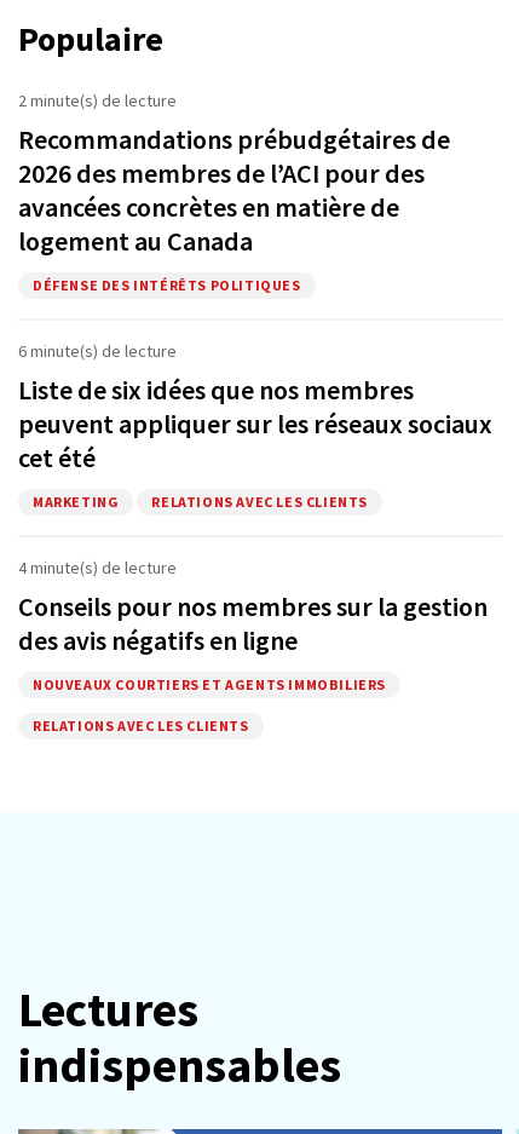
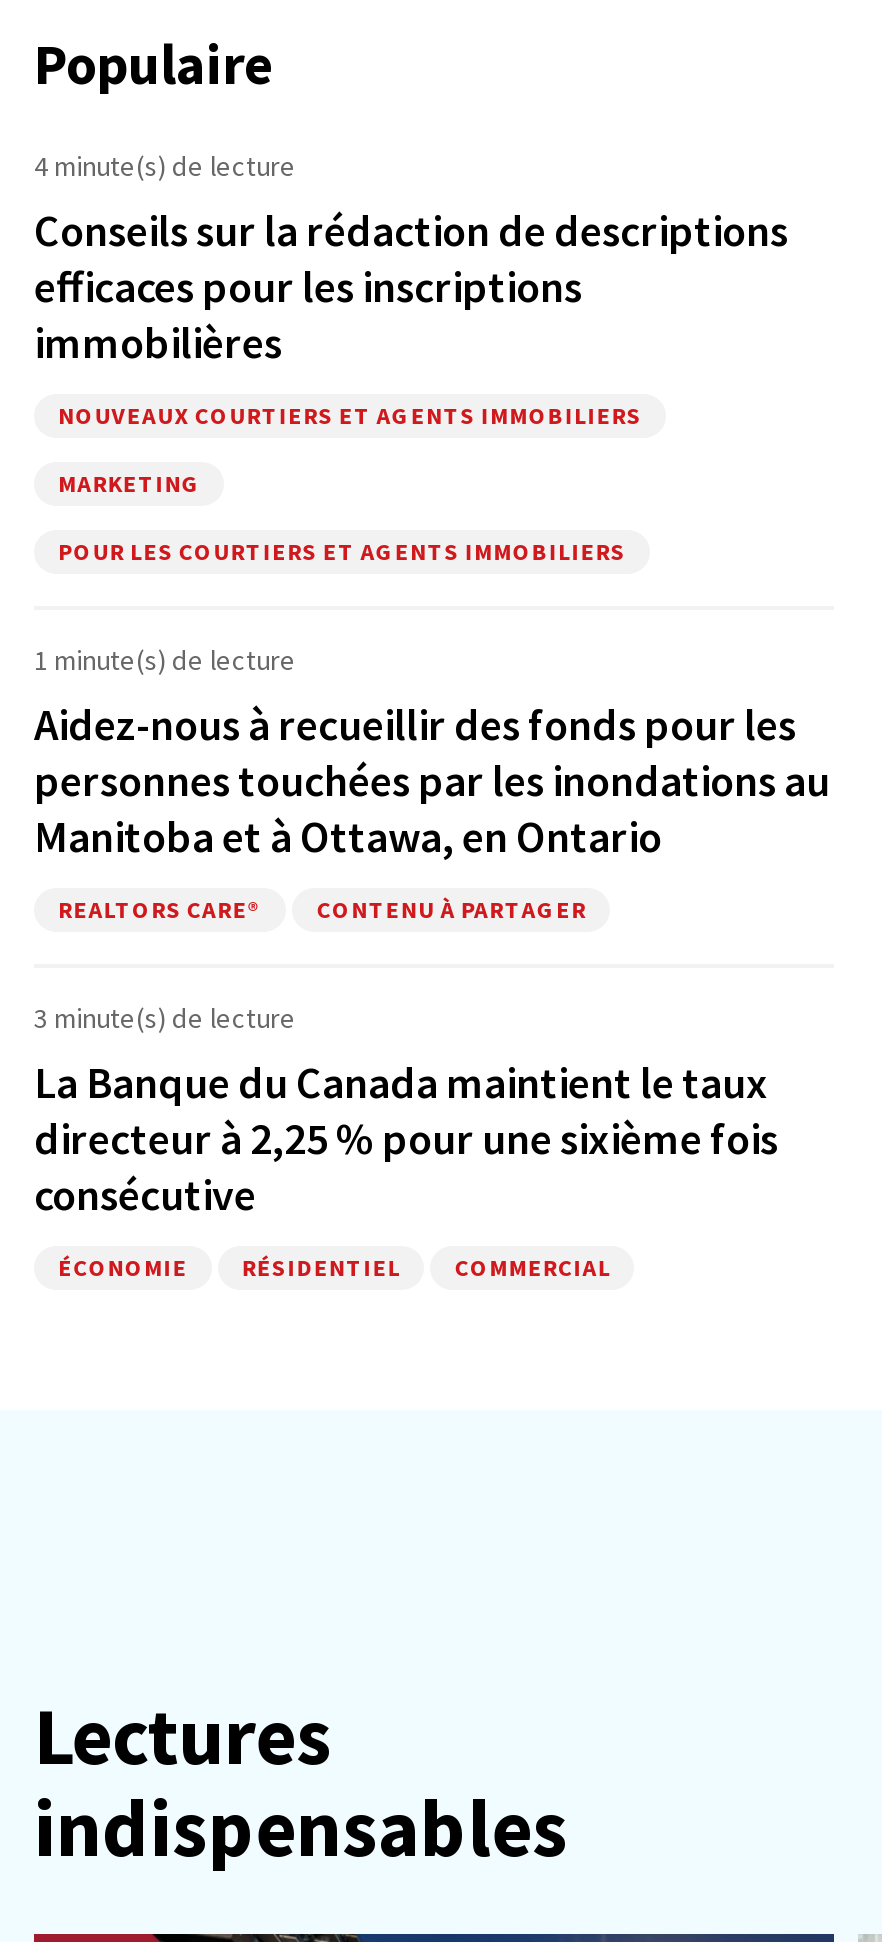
- 2 minute(s) de lecture
- Recommandations prébudgétaires de
- 2026 des membres de l’ACI pour des
- avancées concrètes en matière de
- logement au Canada
- DÉFENSE DES INTÉRÊTS POLITIQUES
- 6 minute(s) de lecture
- Liste de six idées que nos membres
- peuvent appliquer sur les réseaux sociaux
- cet été
+ Conseils sur la rédaction de descriptions
+ efficaces pour les inscriptions
+ immobilières

- RELATIONS AVEC LES CLIENTS
- Conseils pour nos membres sur la gestion
- des avis négatifs en ligne
- RELATIONS AVEC LES CLIENTS
+ POUR LES COURTIERS ET AGENTS IMMOBILIERS
+ 1 minute(s) de lecture
+ Aidez-nous à recueillir des fonds pour les
+ personnes touchées par les inondations au
+ Manitoba et à Ottawa, en Ontario
+ REALTORS CARE®
+ CONTENU À PARTAGER
+ 3 minute(s) de lecture
+ La Banque du Canada maintient le taux
+ directeur à 2,25 % pour une sixième fois
+ consécutive
+ ÉCONOMIE
+ RÉSIDENTIEL
+ COMMERCIAL

moved up: MARKETING

moved up: 4 minute(s) de lecture

moved up: NOUVEAUX COURTIERS ET AGENTS IMMOBILIERS
